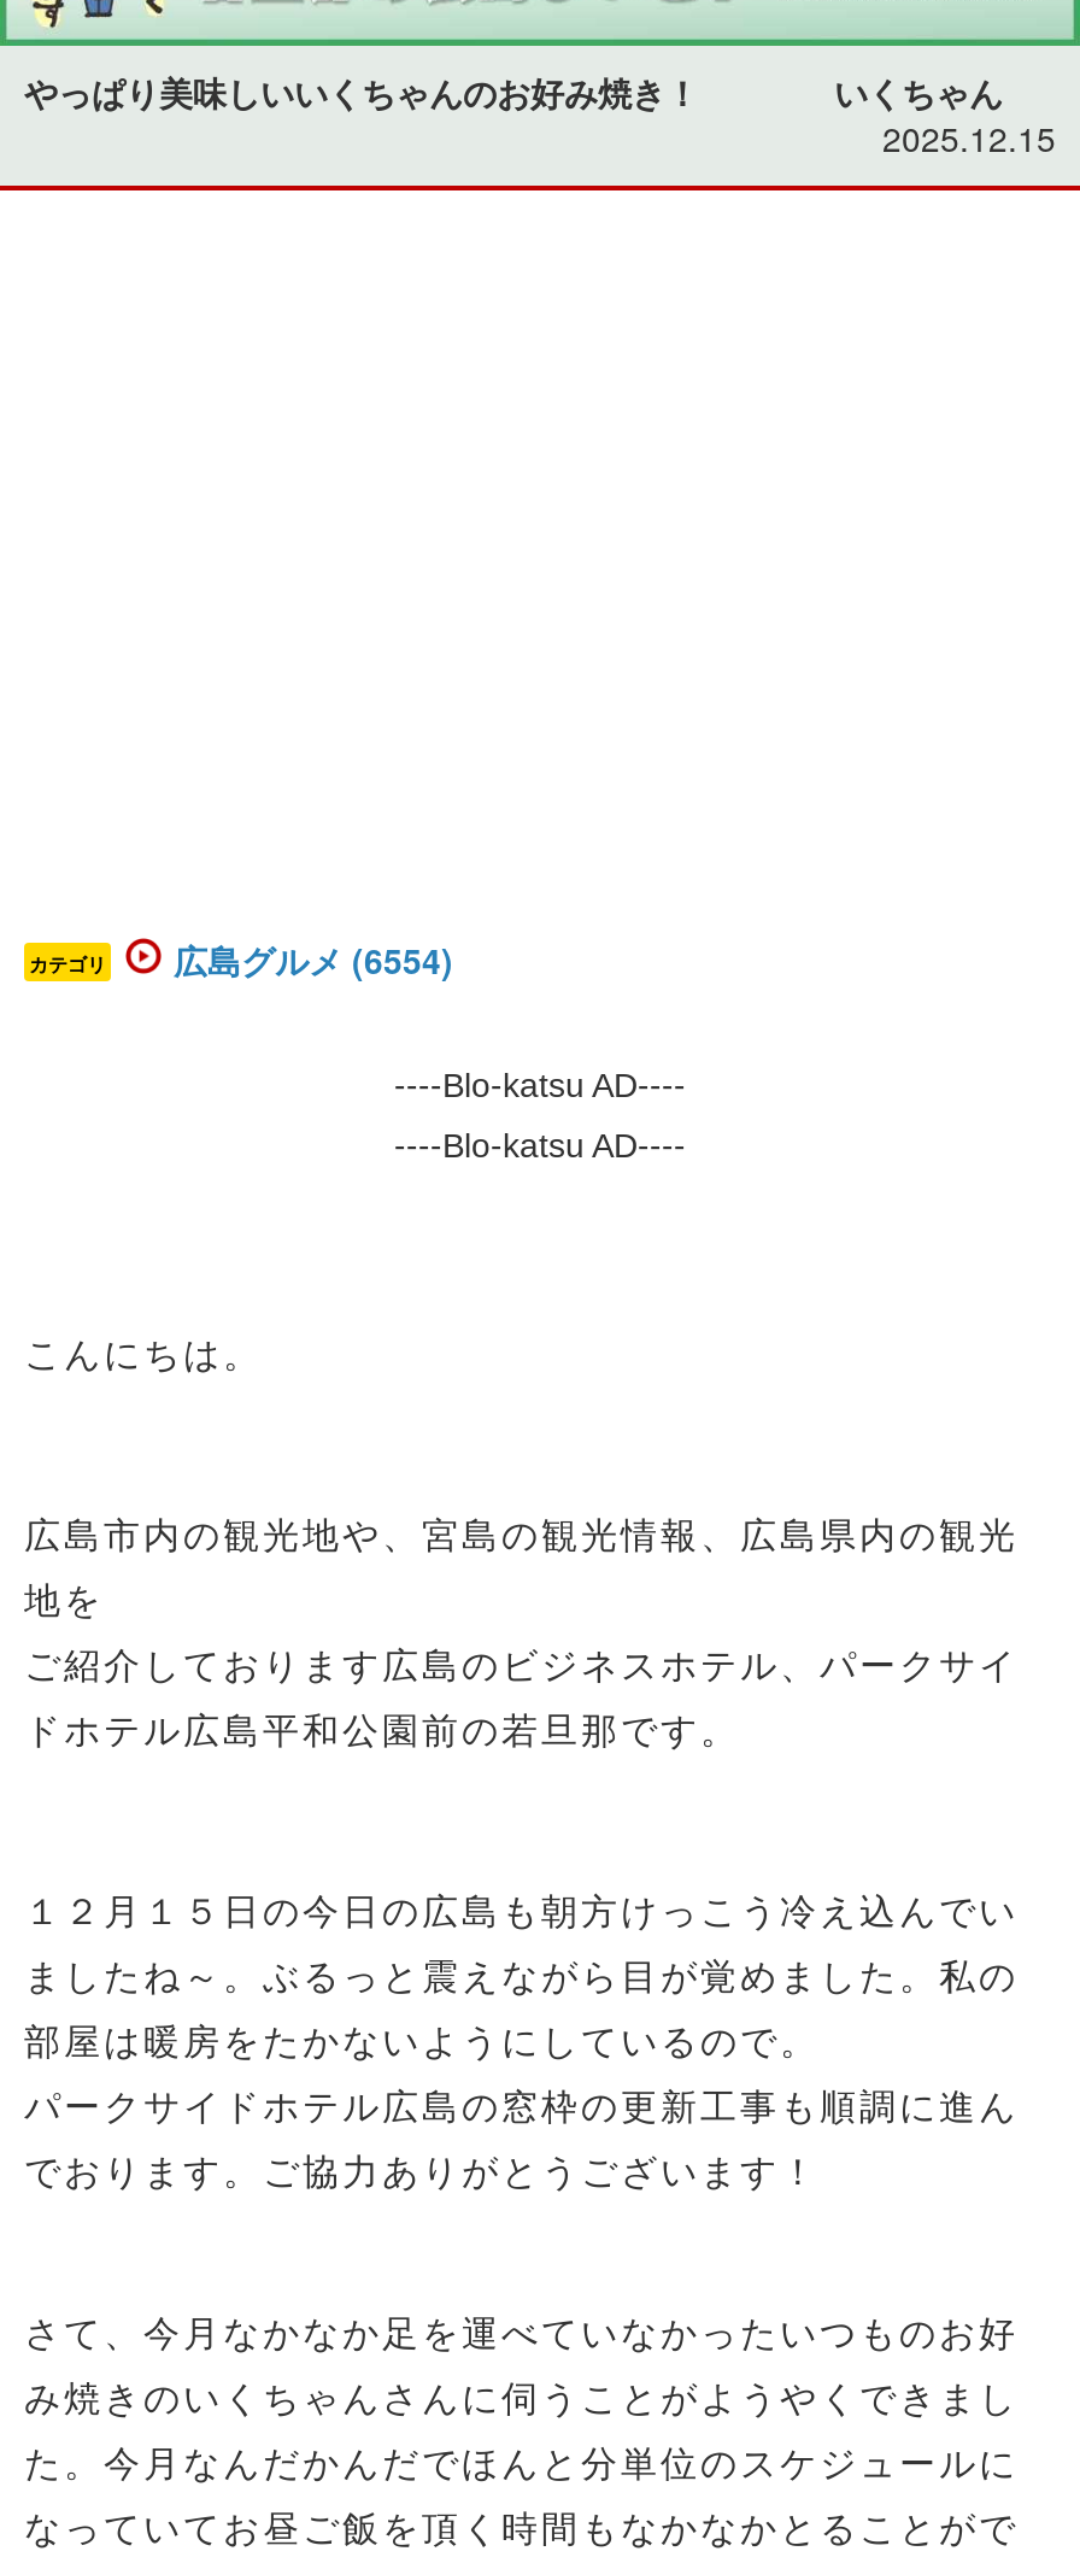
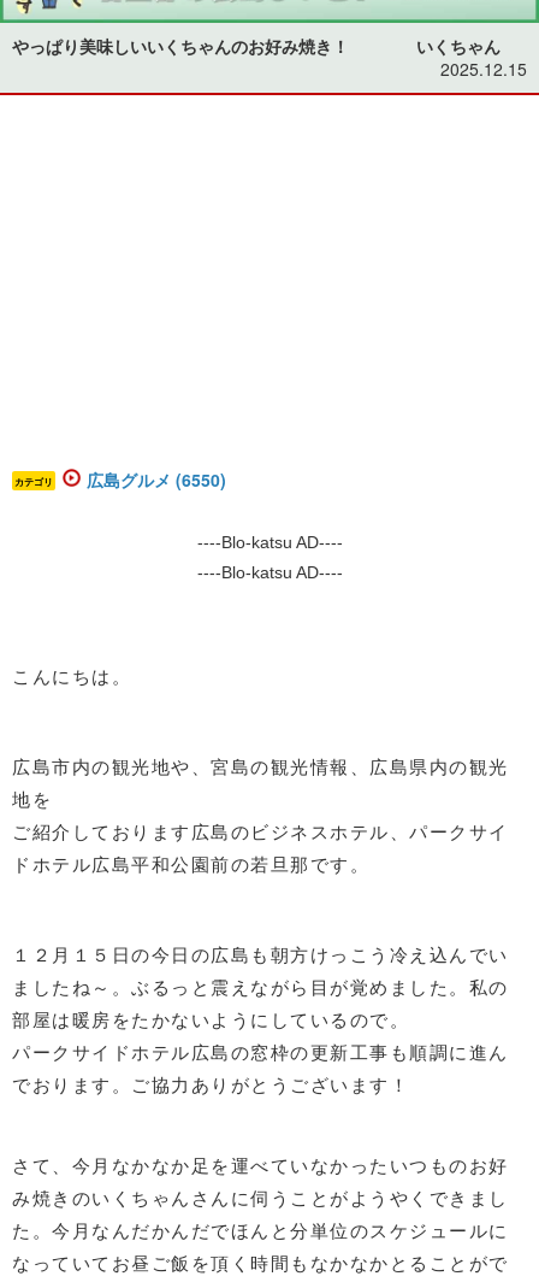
- 広島グルメ (6554)
+ 広島グルメ (6550)
